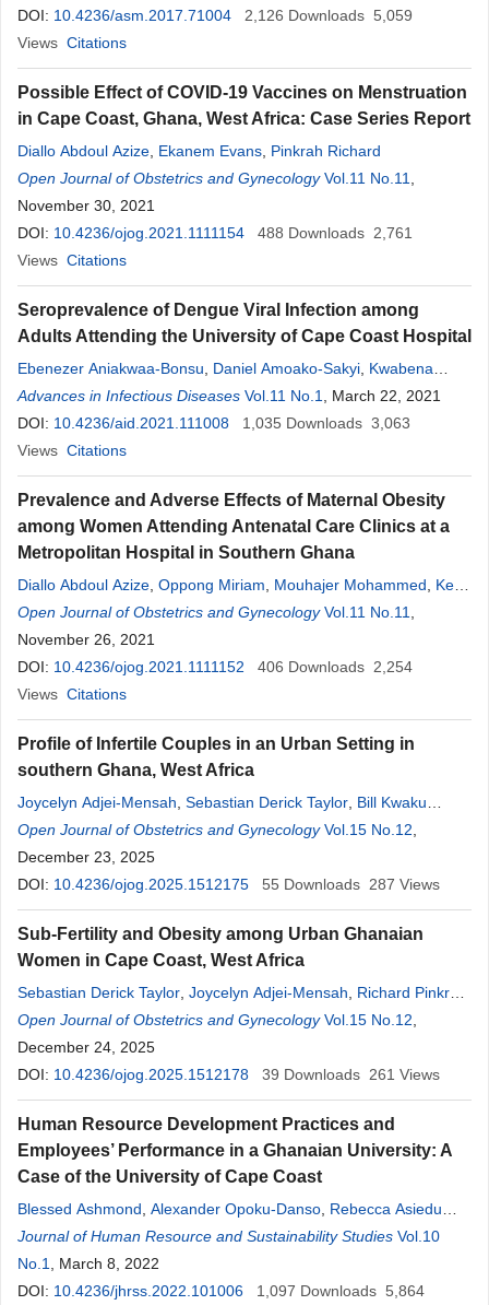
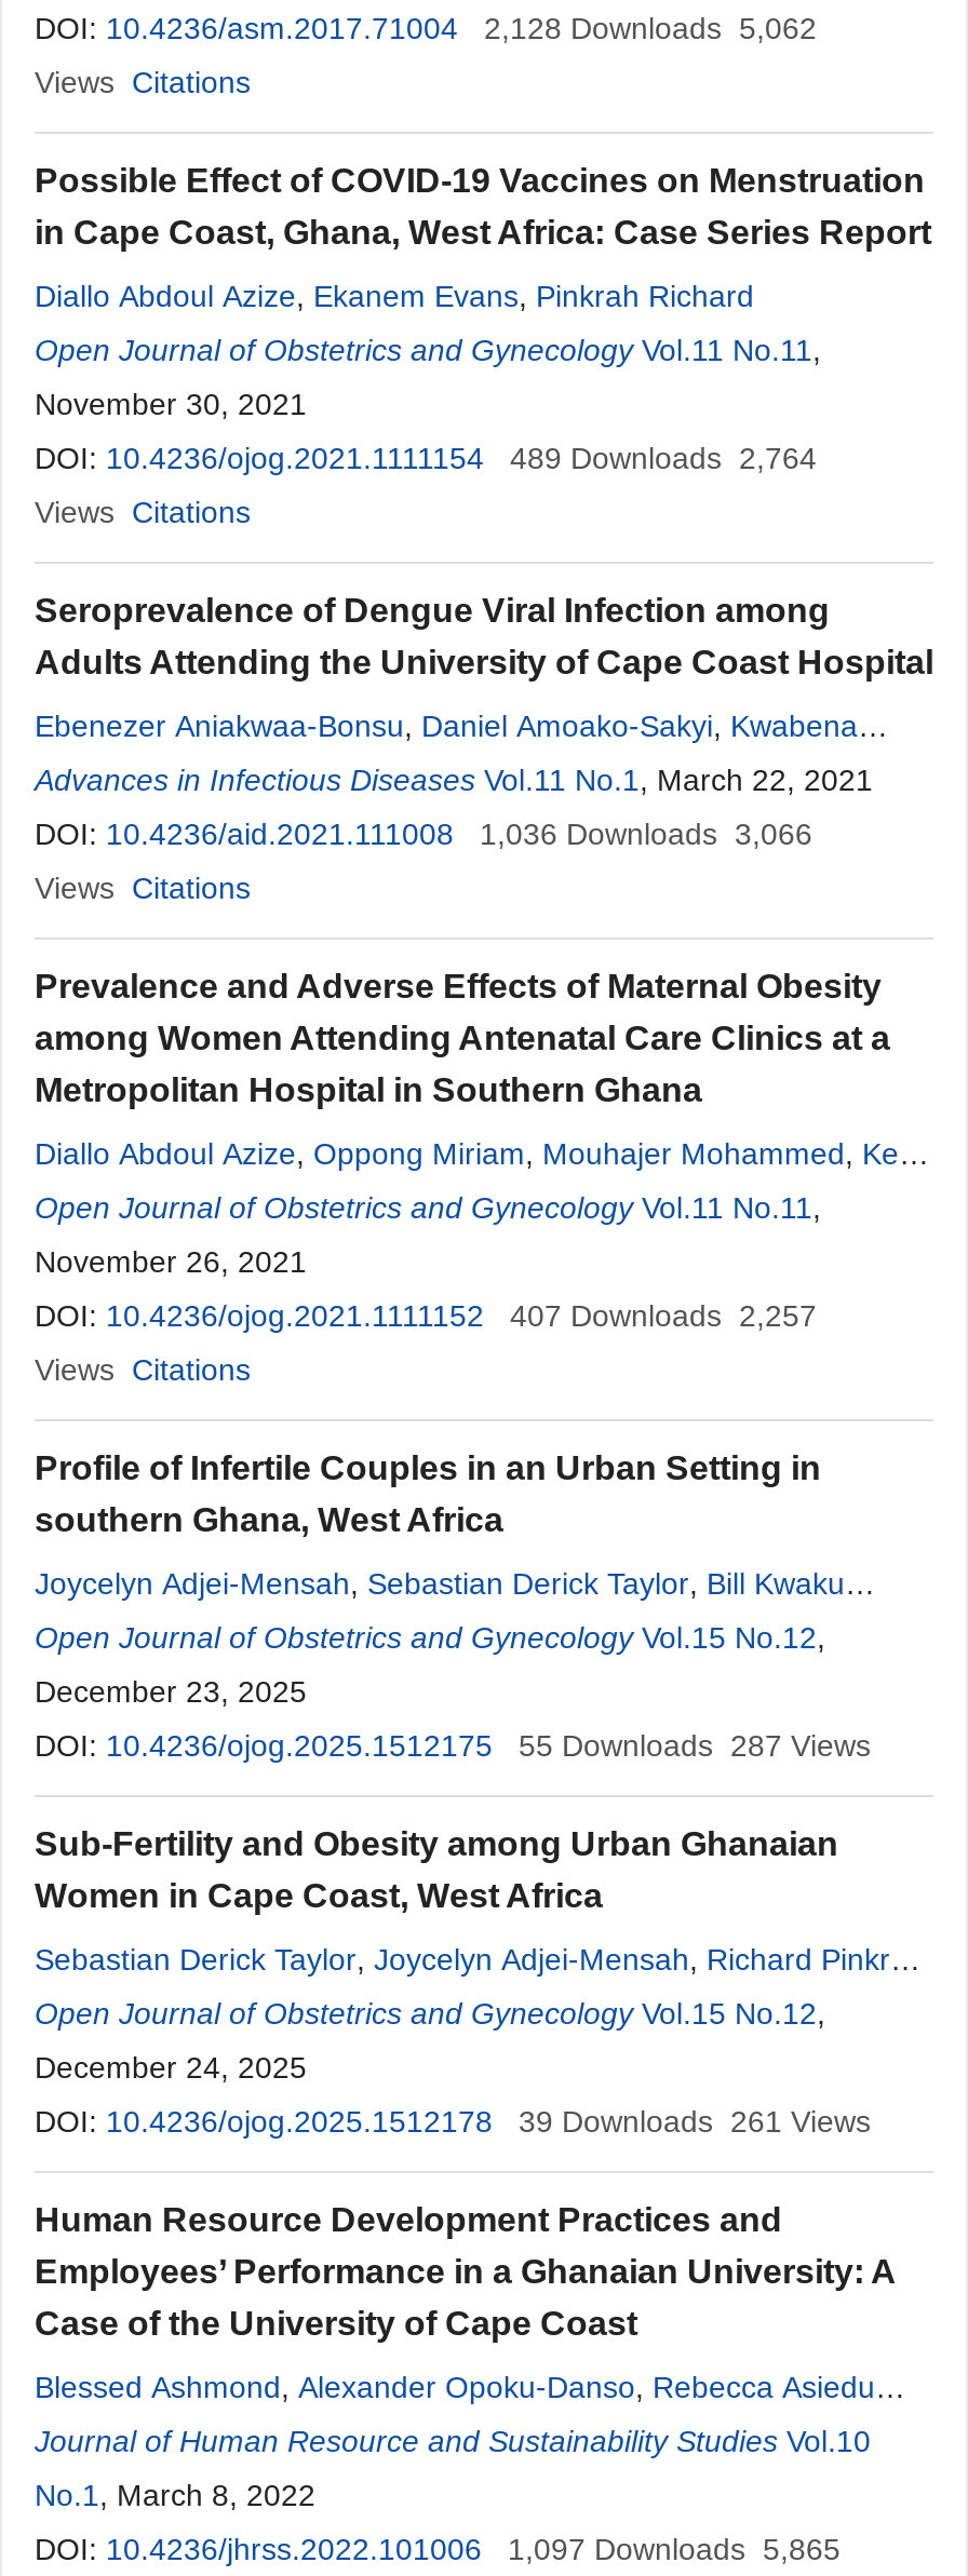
- DOI: 10.4236/asm.2017.71004 2,126 Downloads 5,059
+ DOI: 10.4236/asm.2017.71004 2,128 Downloads 5,062

- DOI: 10.4236/ojog.2021.1111154 488 Downloads 2,761
+ DOI: 10.4236/ojog.2021.1111154 489 Downloads 2,764

- DOI: 10.4236/aid.2021.111008 1,035 Downloads 3,063
+ DOI: 10.4236/aid.2021.111008 1,036 Downloads 3,066

- DOI: 10.4236/ojog.2021.1111152 406 Downloads 2,254
+ DOI: 10.4236/ojog.2021.1111152 407 Downloads 2,257

- DOI: 10.4236/jhrss.2022.101006 1,097 Downloads 5,864
+ DOI: 10.4236/jhrss.2022.101006 1,097 Downloads 5,865
